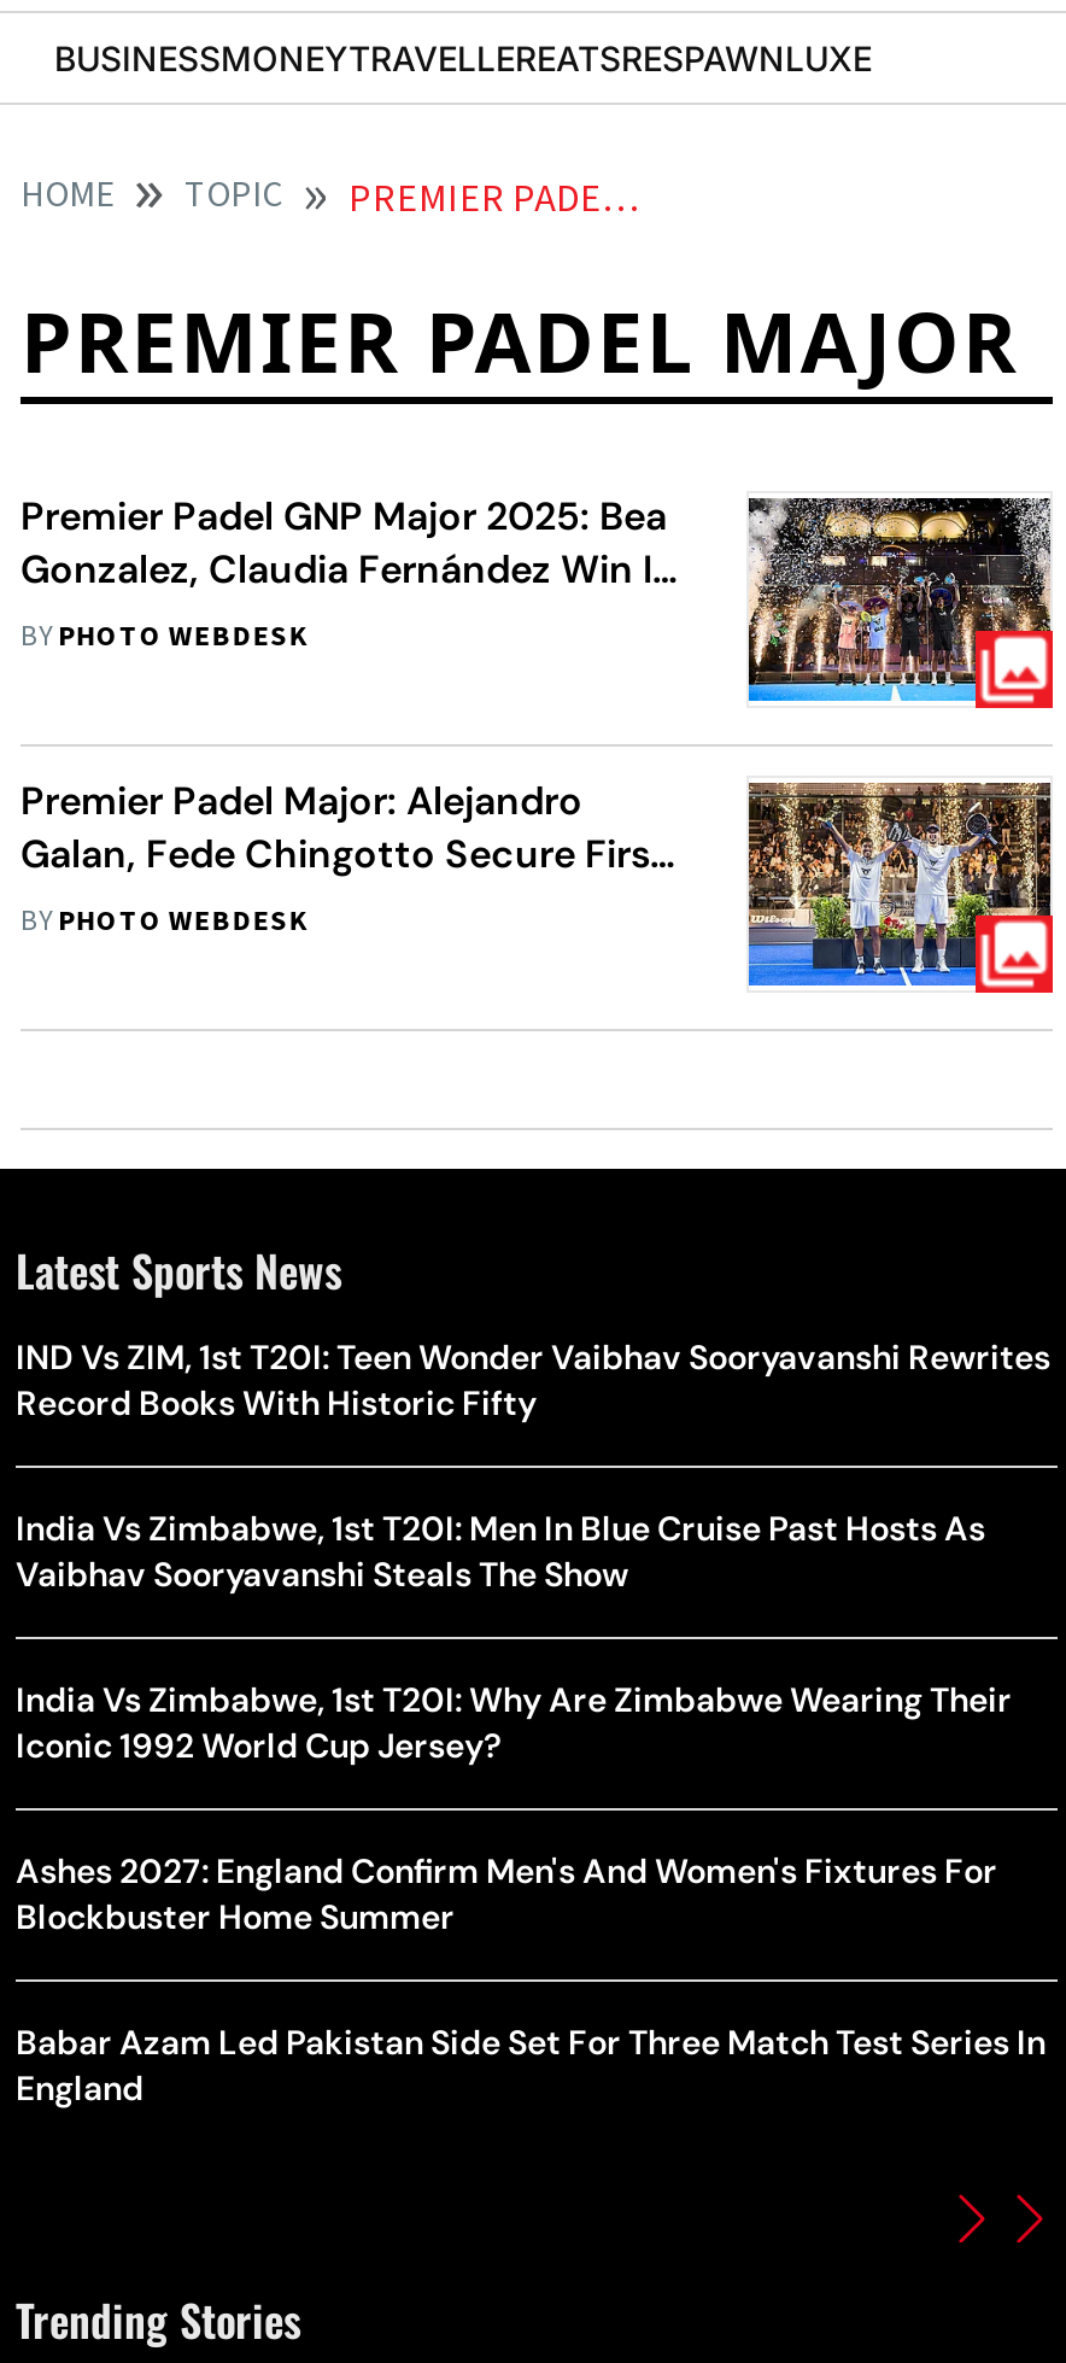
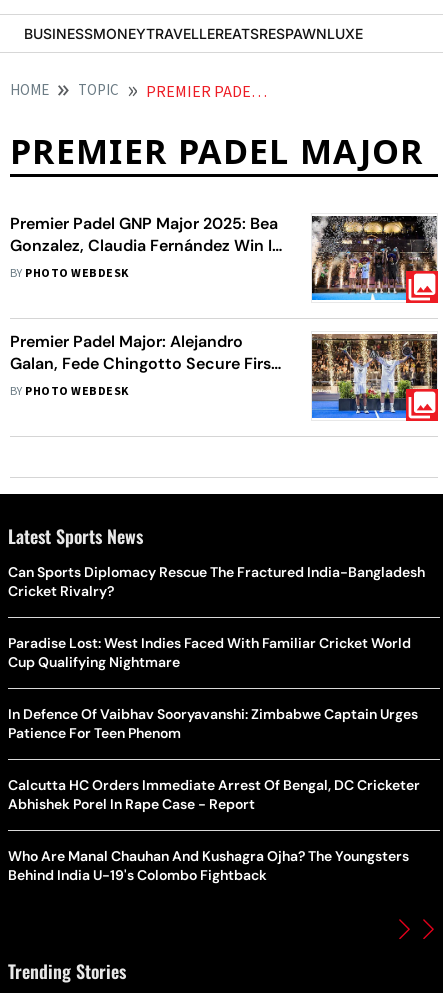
- IND Vs ZIM, 1st T20I: Teen Wonder Vaibhav Sooryavanshi Rewrites
- Record Books With Historic Fifty
+ Can Sports Diplomacy Rescue The Fractured India-Bangladesh
+ Cricket Rivalry?

- India Vs Zimbabwe, 1st T20I: Men In Blue Cruise Past Hosts As
- Vaibhav Sooryavanshi Steals The Show
+ Paradise Lost: West Indies Faced With Familiar Cricket World
+ Cup Qualifying Nightmare

- India Vs Zimbabwe, 1st T20I: Why Are Zimbabwe Wearing Their
- Iconic 1992 World Cup Jersey?
+ In Defence Of Vaibhav Sooryavanshi: Zimbabwe Captain Urges
+ Patience For Teen Phenom

- Ashes 2027: England Confirm Men's And Women's Fixtures For
- Blockbuster Home Summer
+ Calcutta HC Orders Immediate Arrest Of Bengal, DC Cricketer
+ Abhishek Porel In Rape Case - Report

- Babar Azam Led Pakistan Side Set For Three Match Test Series In
- England
+ Who Are Manal Chauhan And Kushagra Ojha? The Youngsters
+ Behind India U-19's Colombo Fightback
